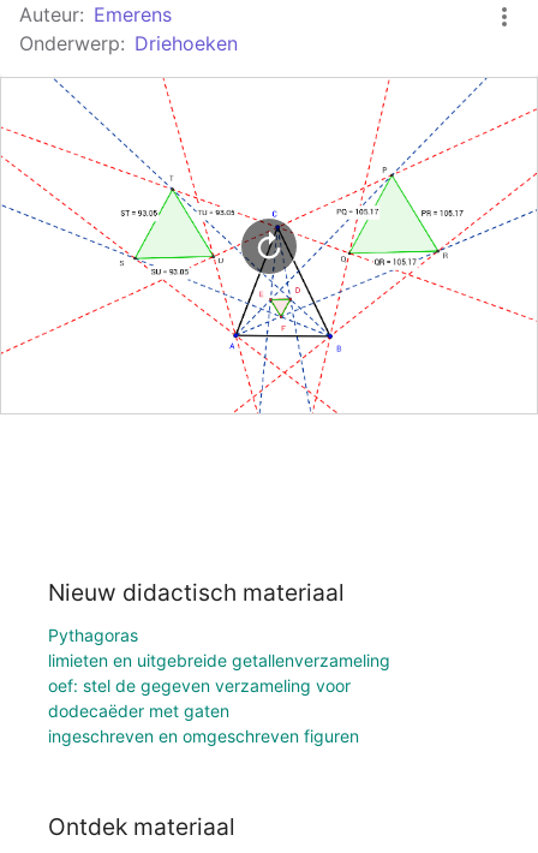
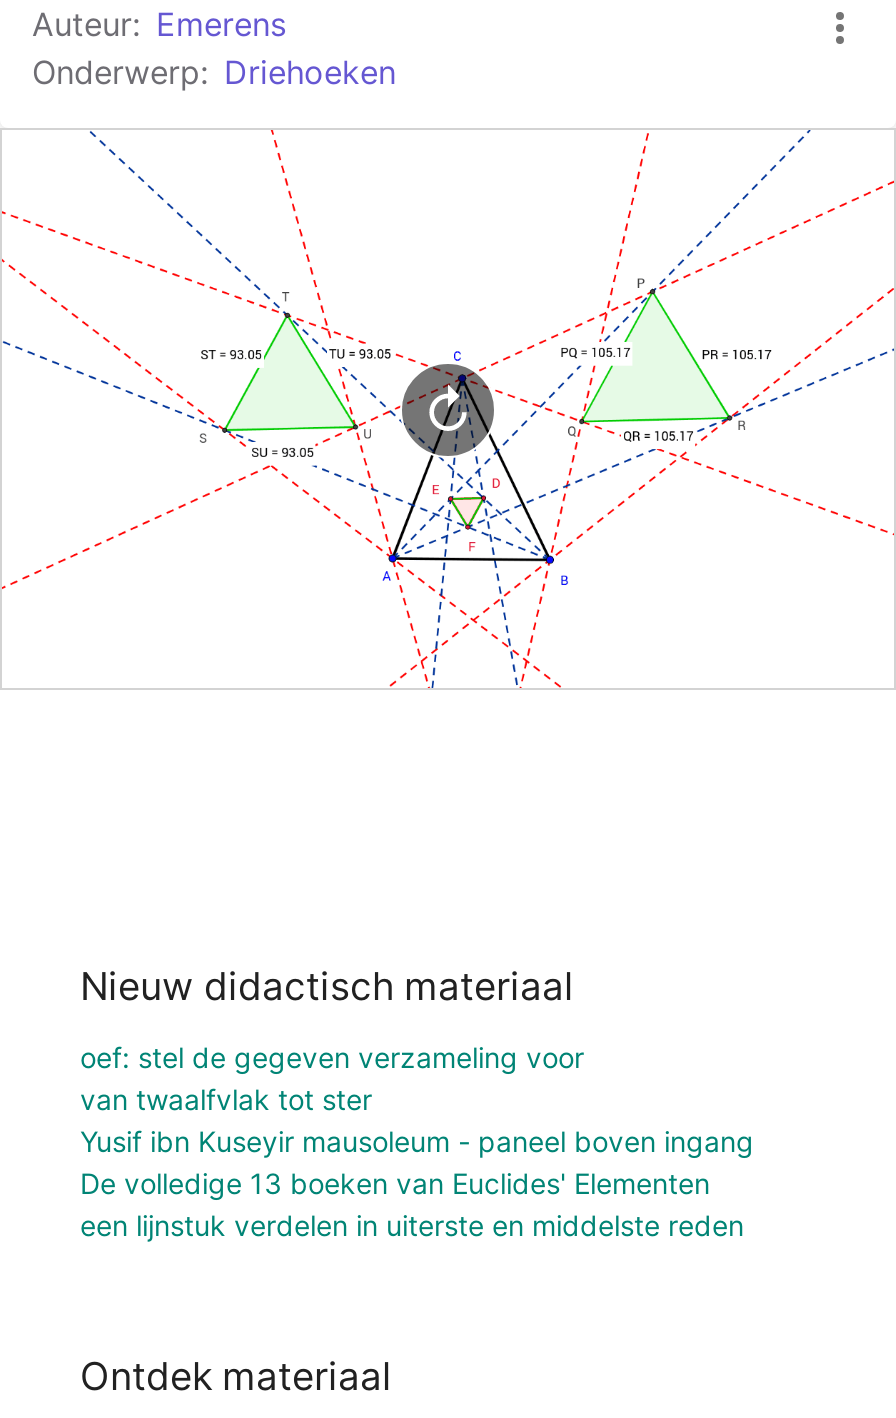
- Pythagoras
- limieten en uitgebreide getallenverzameling

moved up: oef: stel de gegeven verzameling voor

- dodecaëder met gaten
- ingeschreven en omgeschreven figuren
+ van twaalfvlak tot ster
+ Yusif ibn Kuseyir mausoleum - paneel boven ingang
+ De volledige 13 boeken van Euclides' Elementen
+ een lijnstuk verdelen in uiterste en middelste reden
